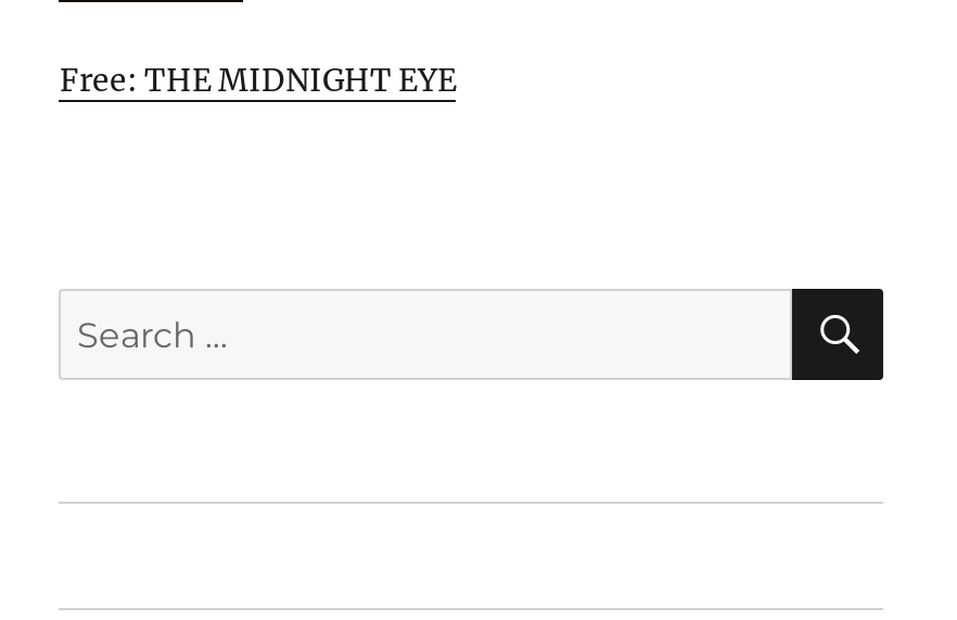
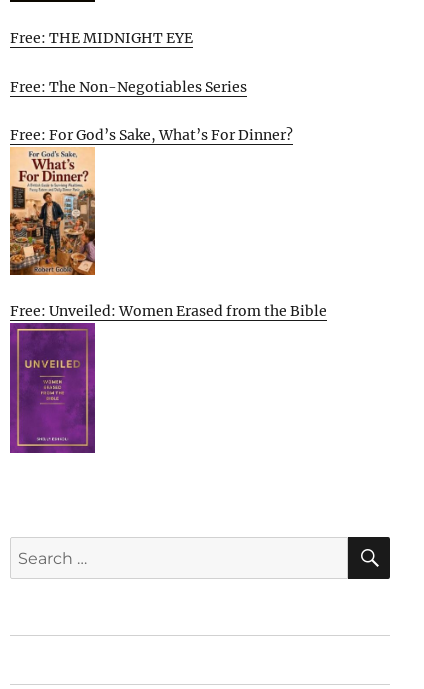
+ [image]
+ Free: Unveiled: Women Erased from the Bible

+ [image]

+ Free: The Non-Negotiables Series
+ Free: For God’s Sake, What’s For Dinner?
